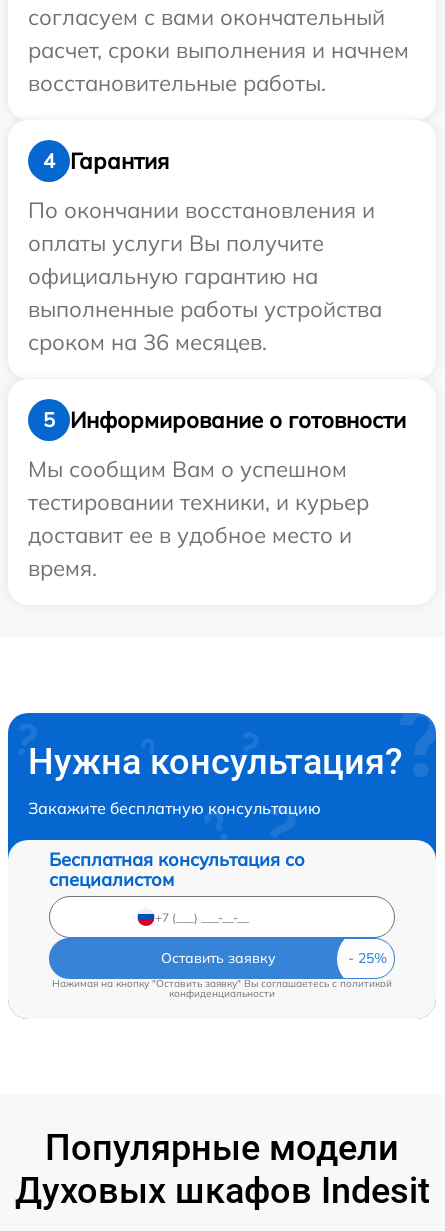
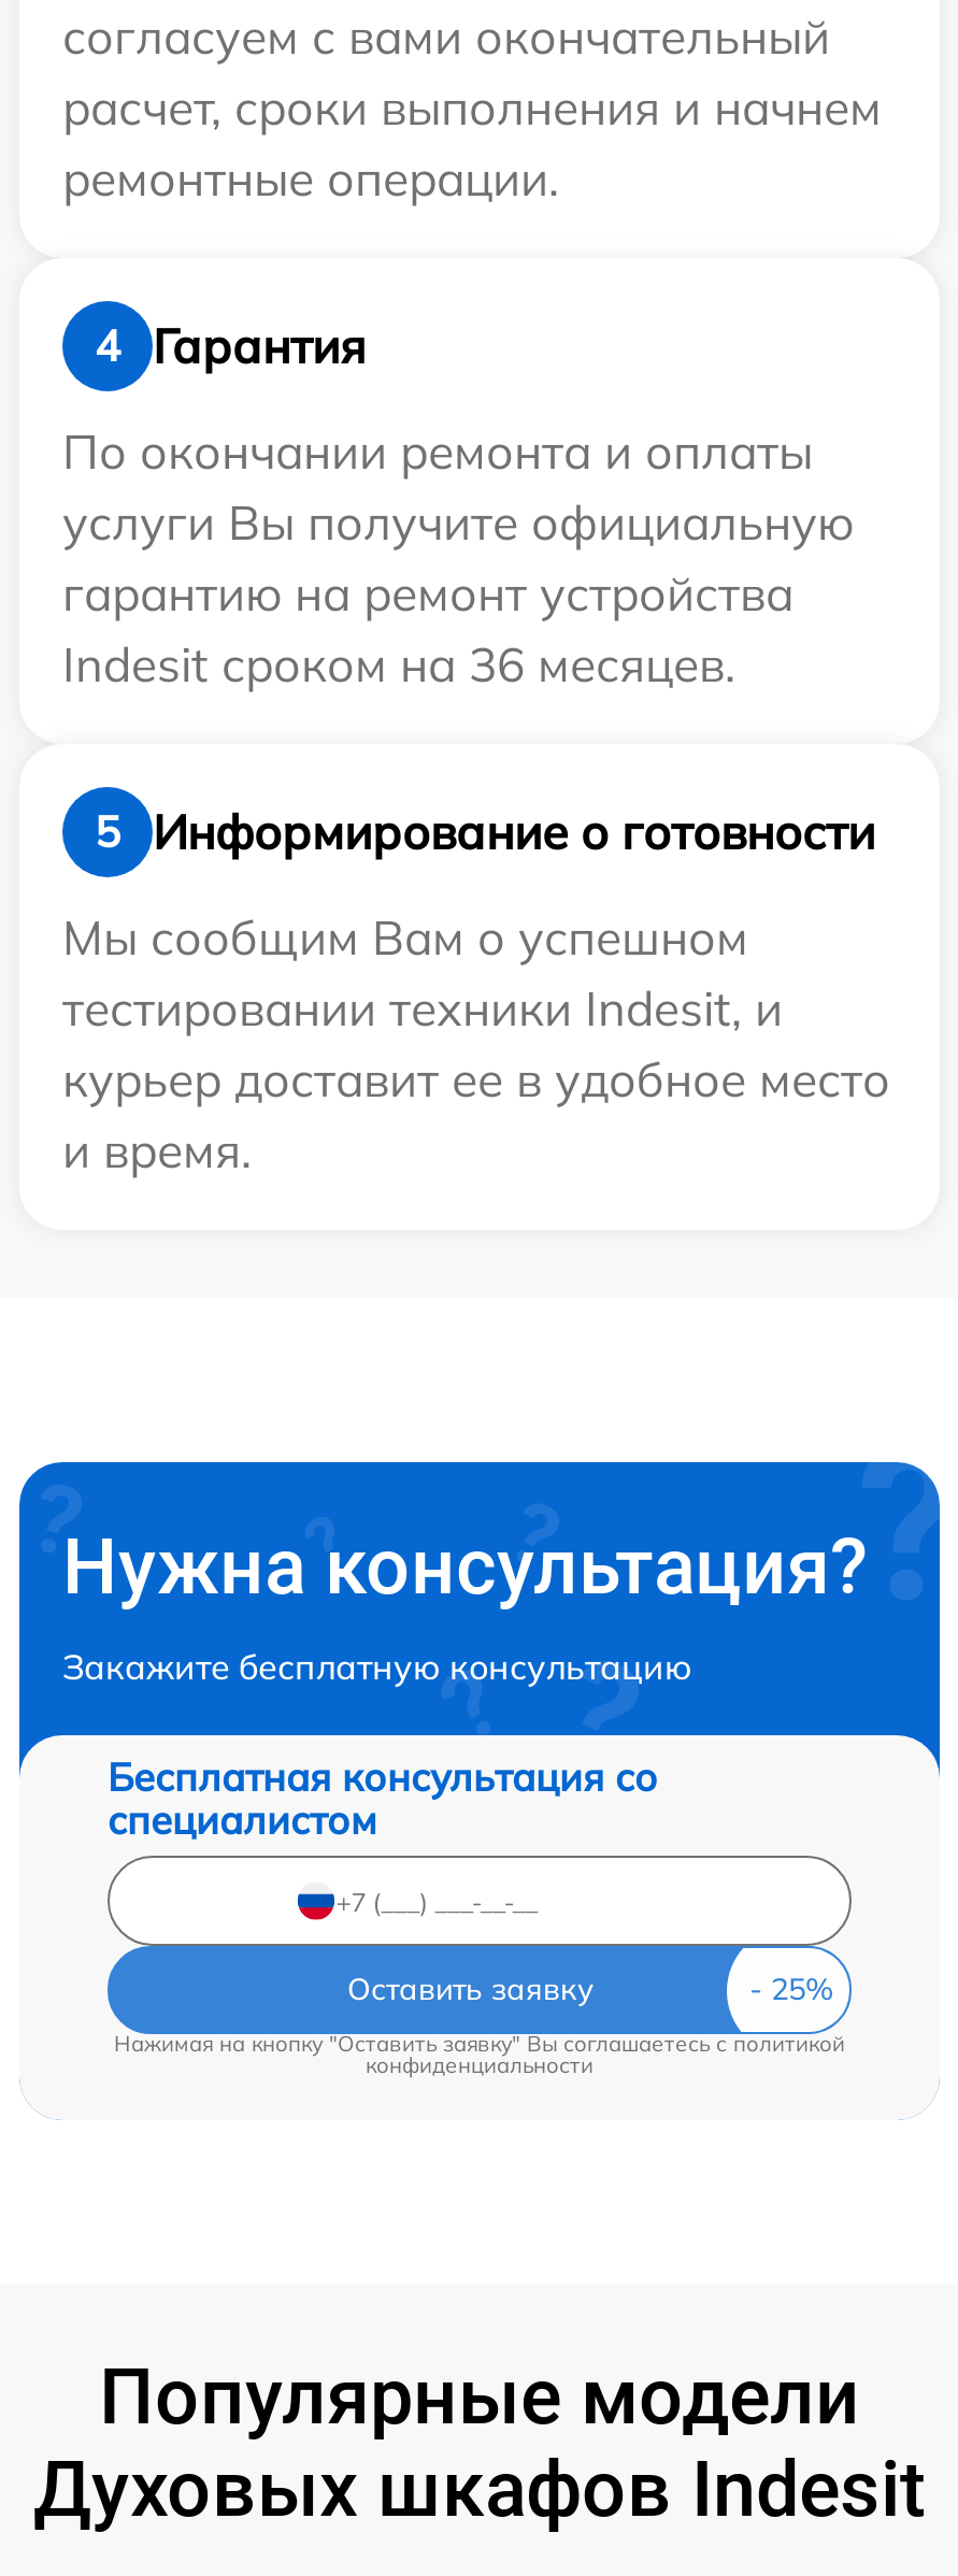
- восстановительные работы.
+ ремонтные операции.

- По окончании восстановления и
- оплаты услуги Вы получите
- официальную гарантию на
- выполненные работы устройства
- сроком на 36 месяцев.
+ По окончании ремонта и оплаты
+ услуги Вы получите официальную
+ гарантию на ремонт устройства
+ Indesit сроком на 36 месяцев.

- тестировании техники, и курьер
- доставит ее в удобное место и
- время.
+ тестировании техники Indesit, и
+ курьер доставит ее в удобное место
+ и время.
